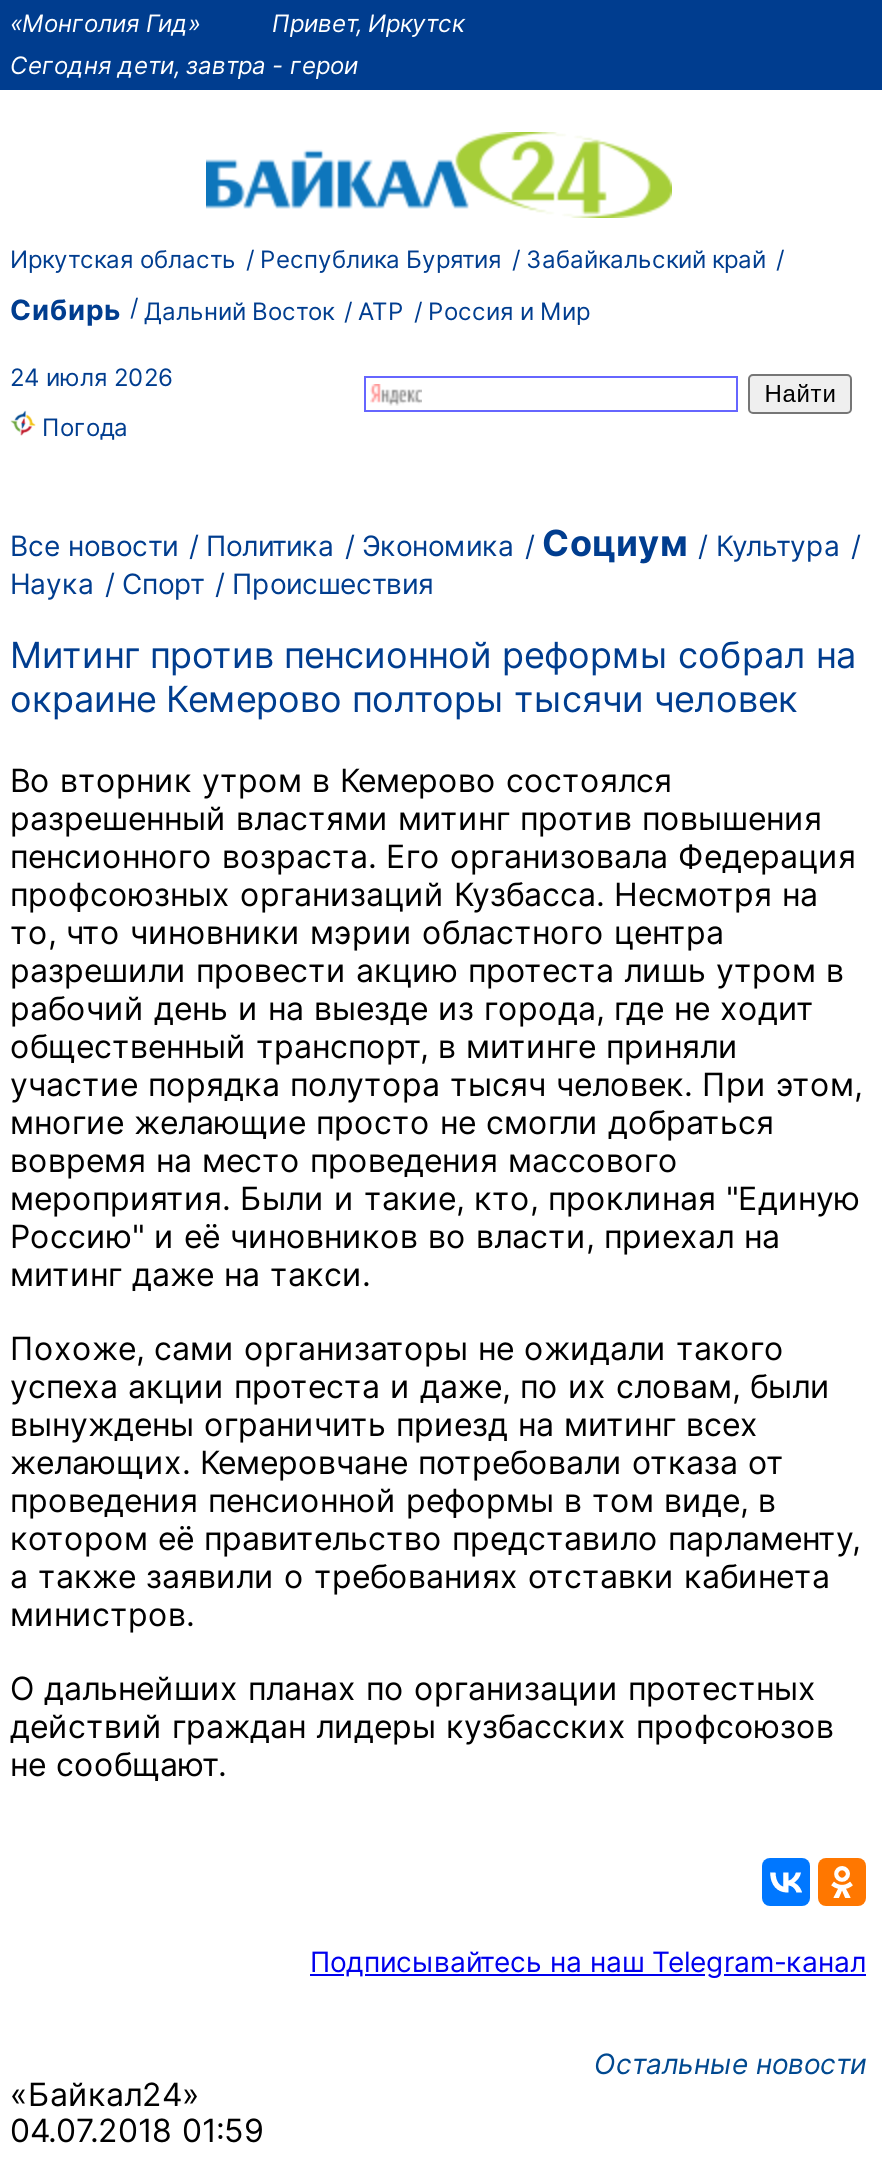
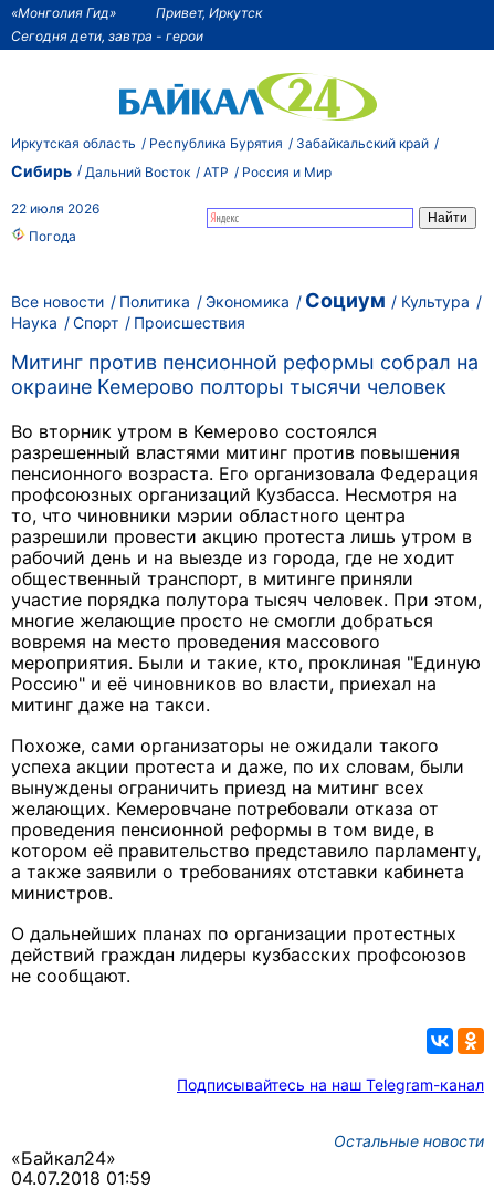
- 24 июля 2026
+ 22 июля 2026
